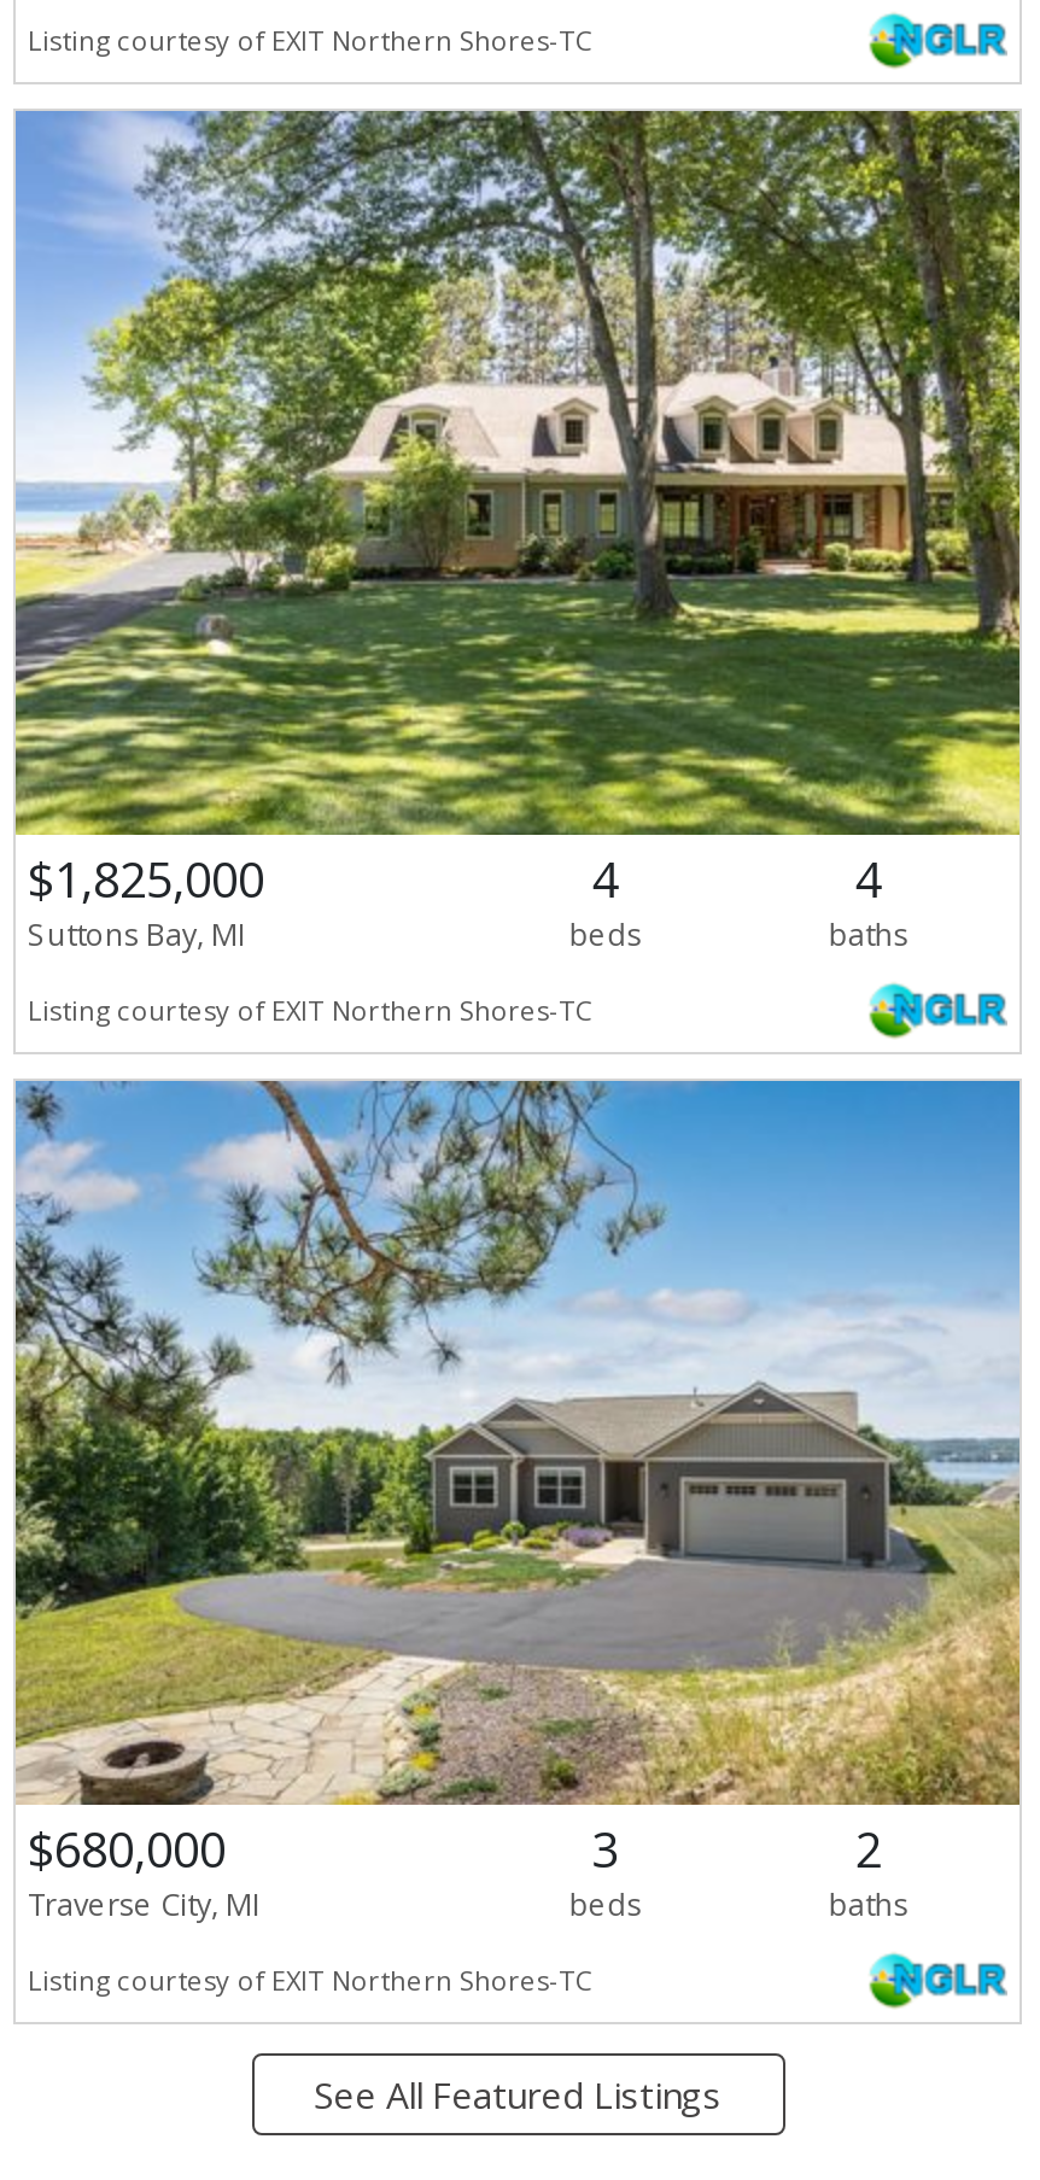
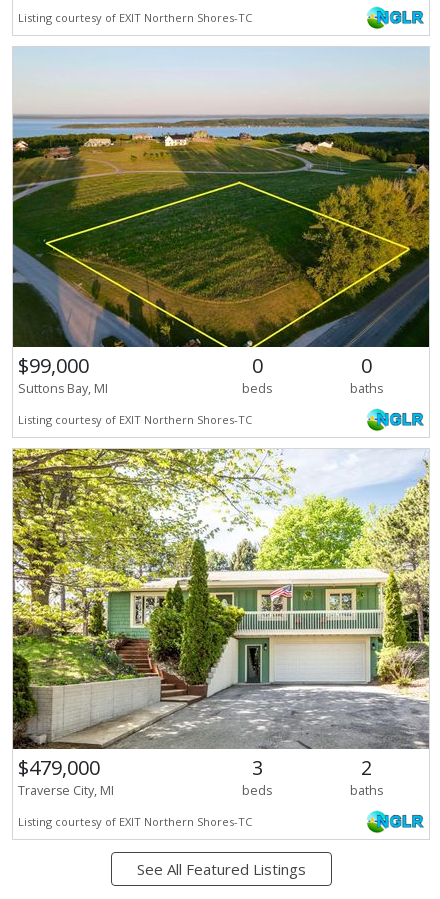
- [image]
- $1,825,000
+ [image]
+ $99,000

- 4
+ 0

- 4
+ 0

- [image]
- $680,000
+ [image]
+ $479,000
